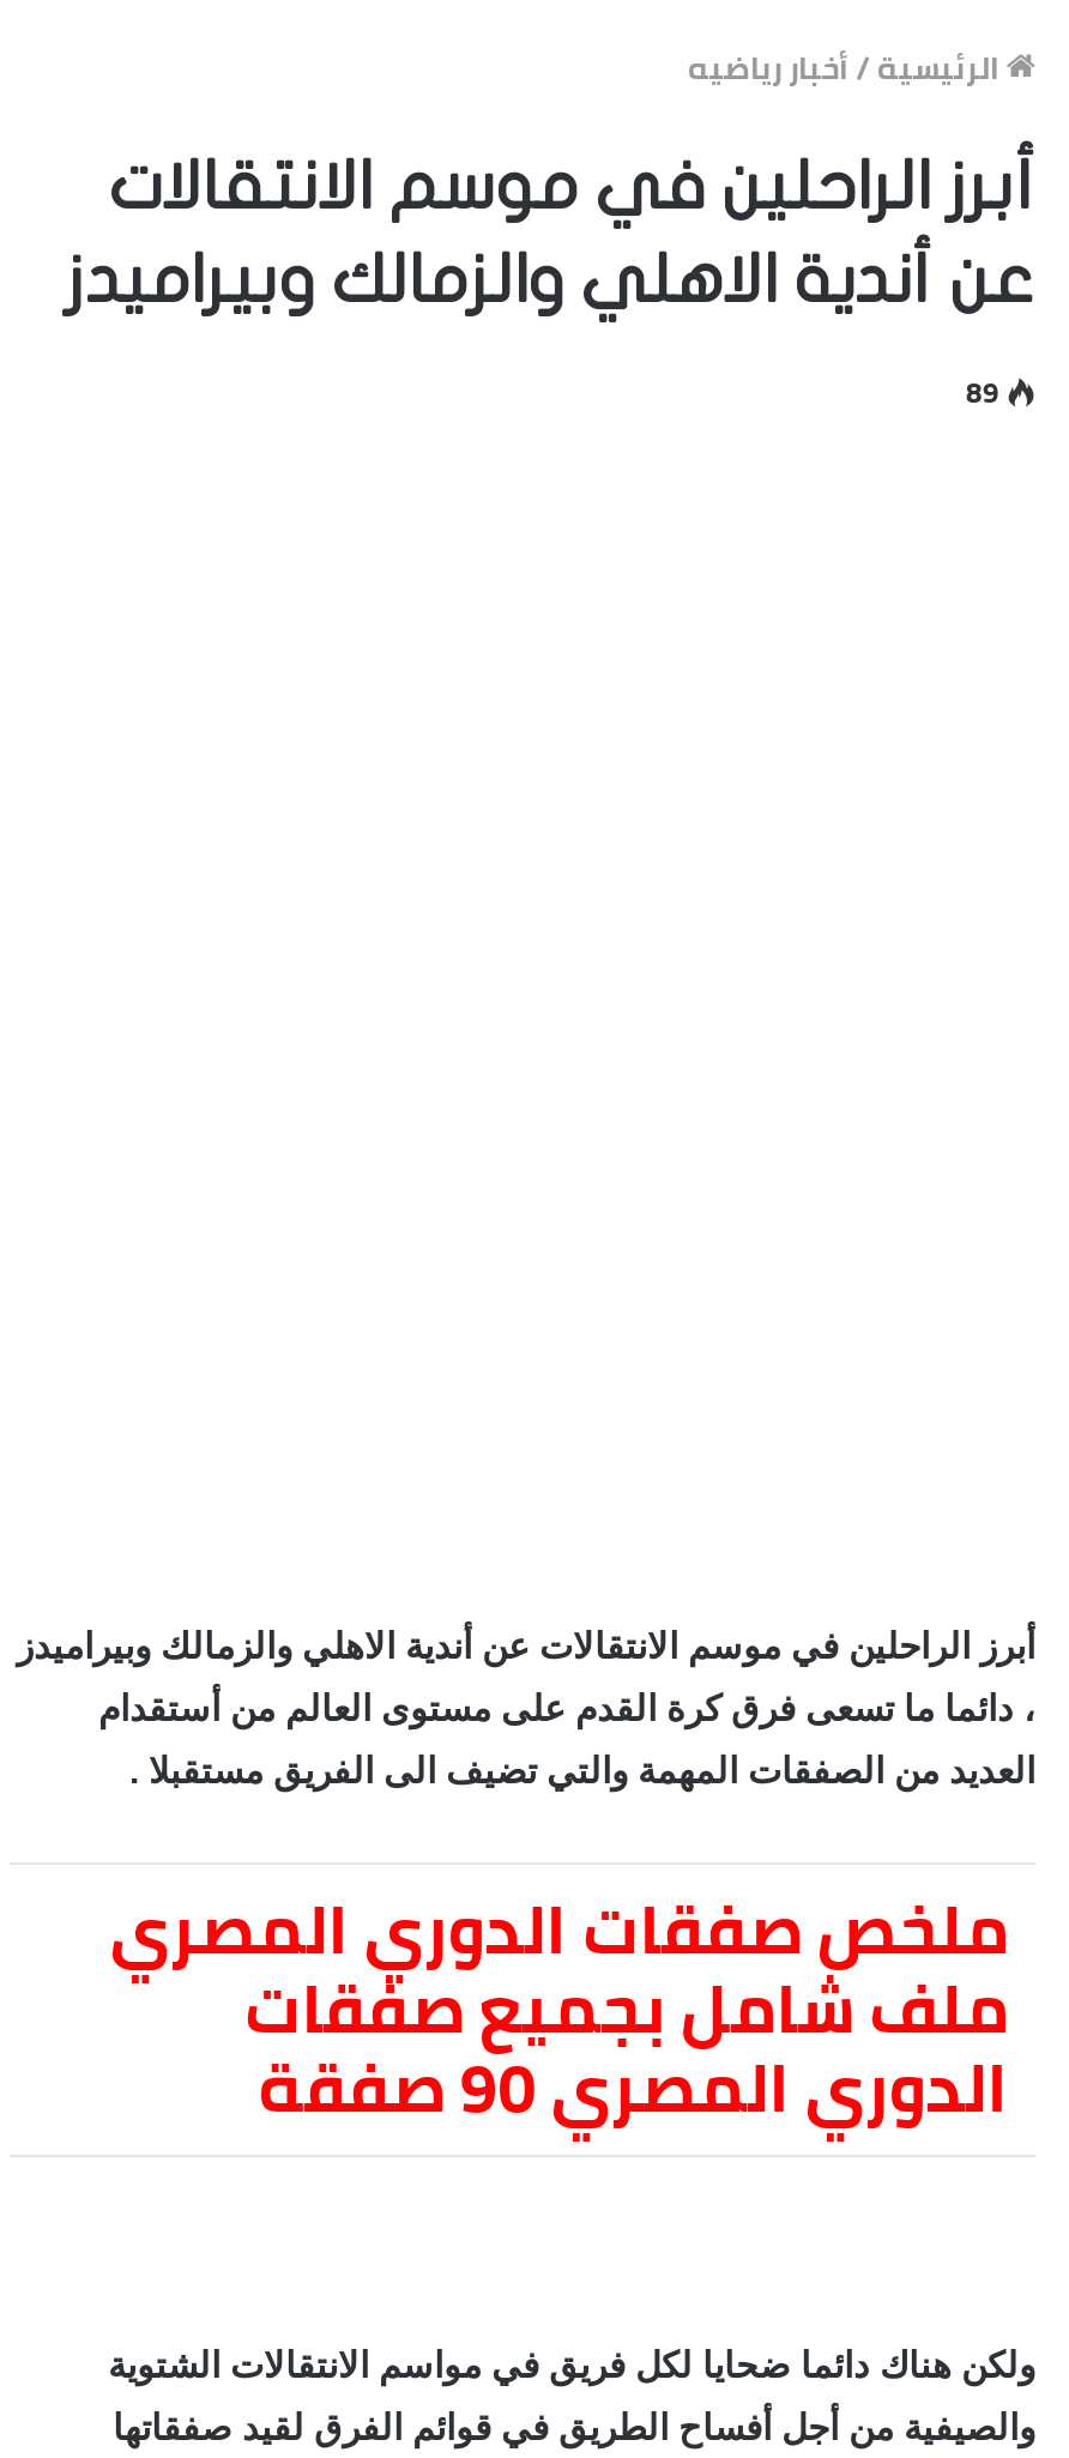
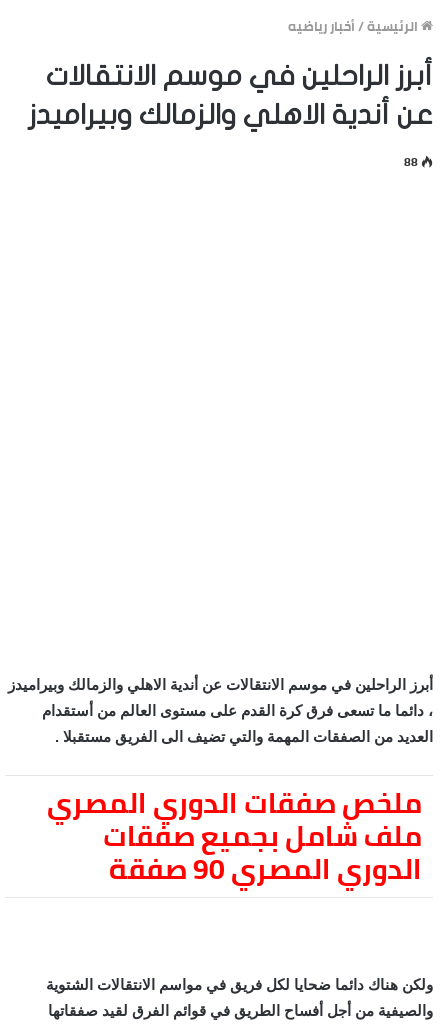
- 89
+ 88
